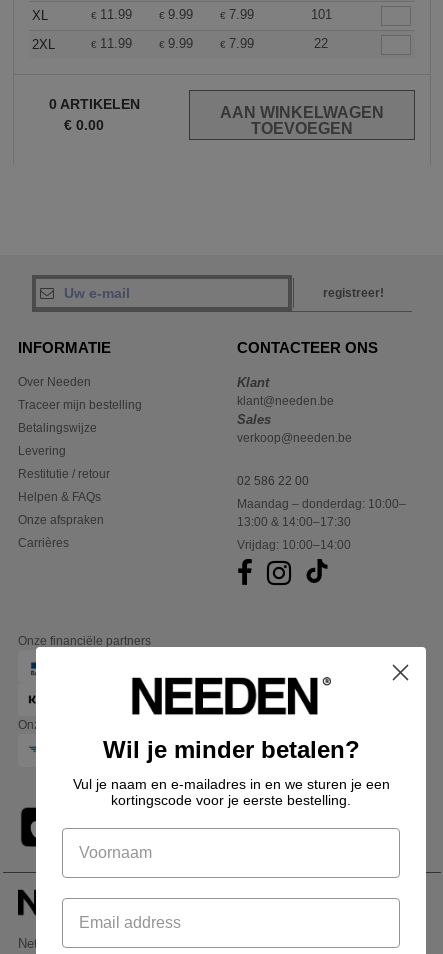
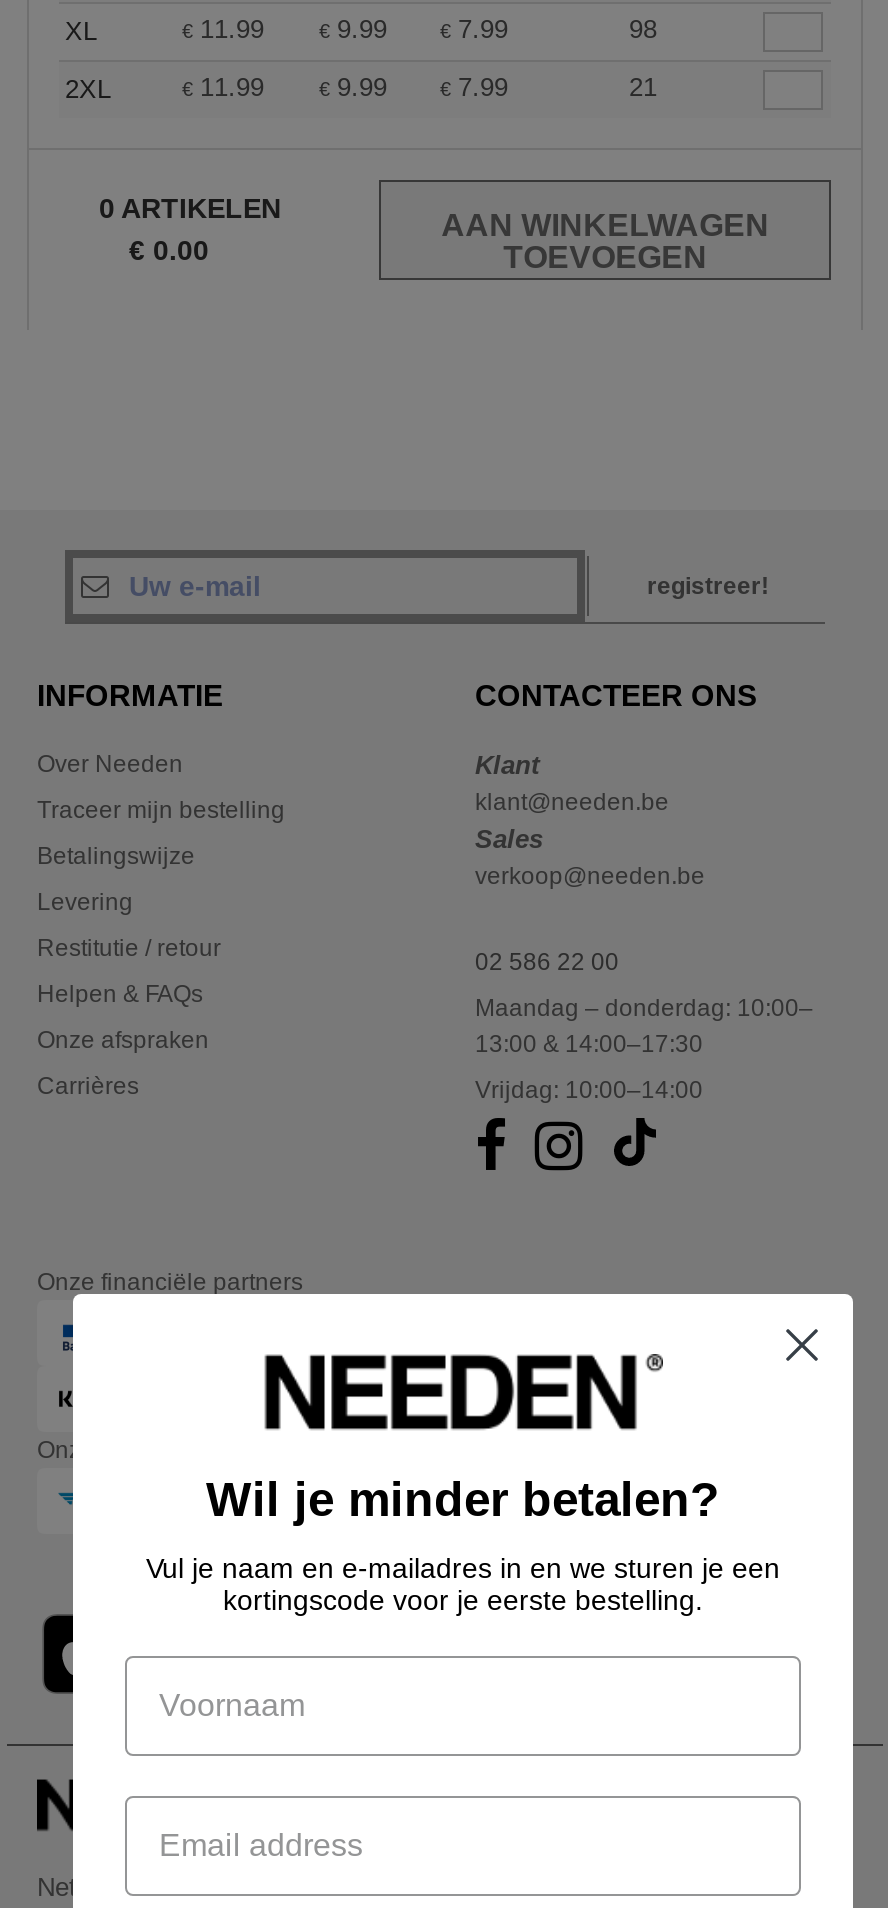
- 101
+ 98

- 22
+ 21
